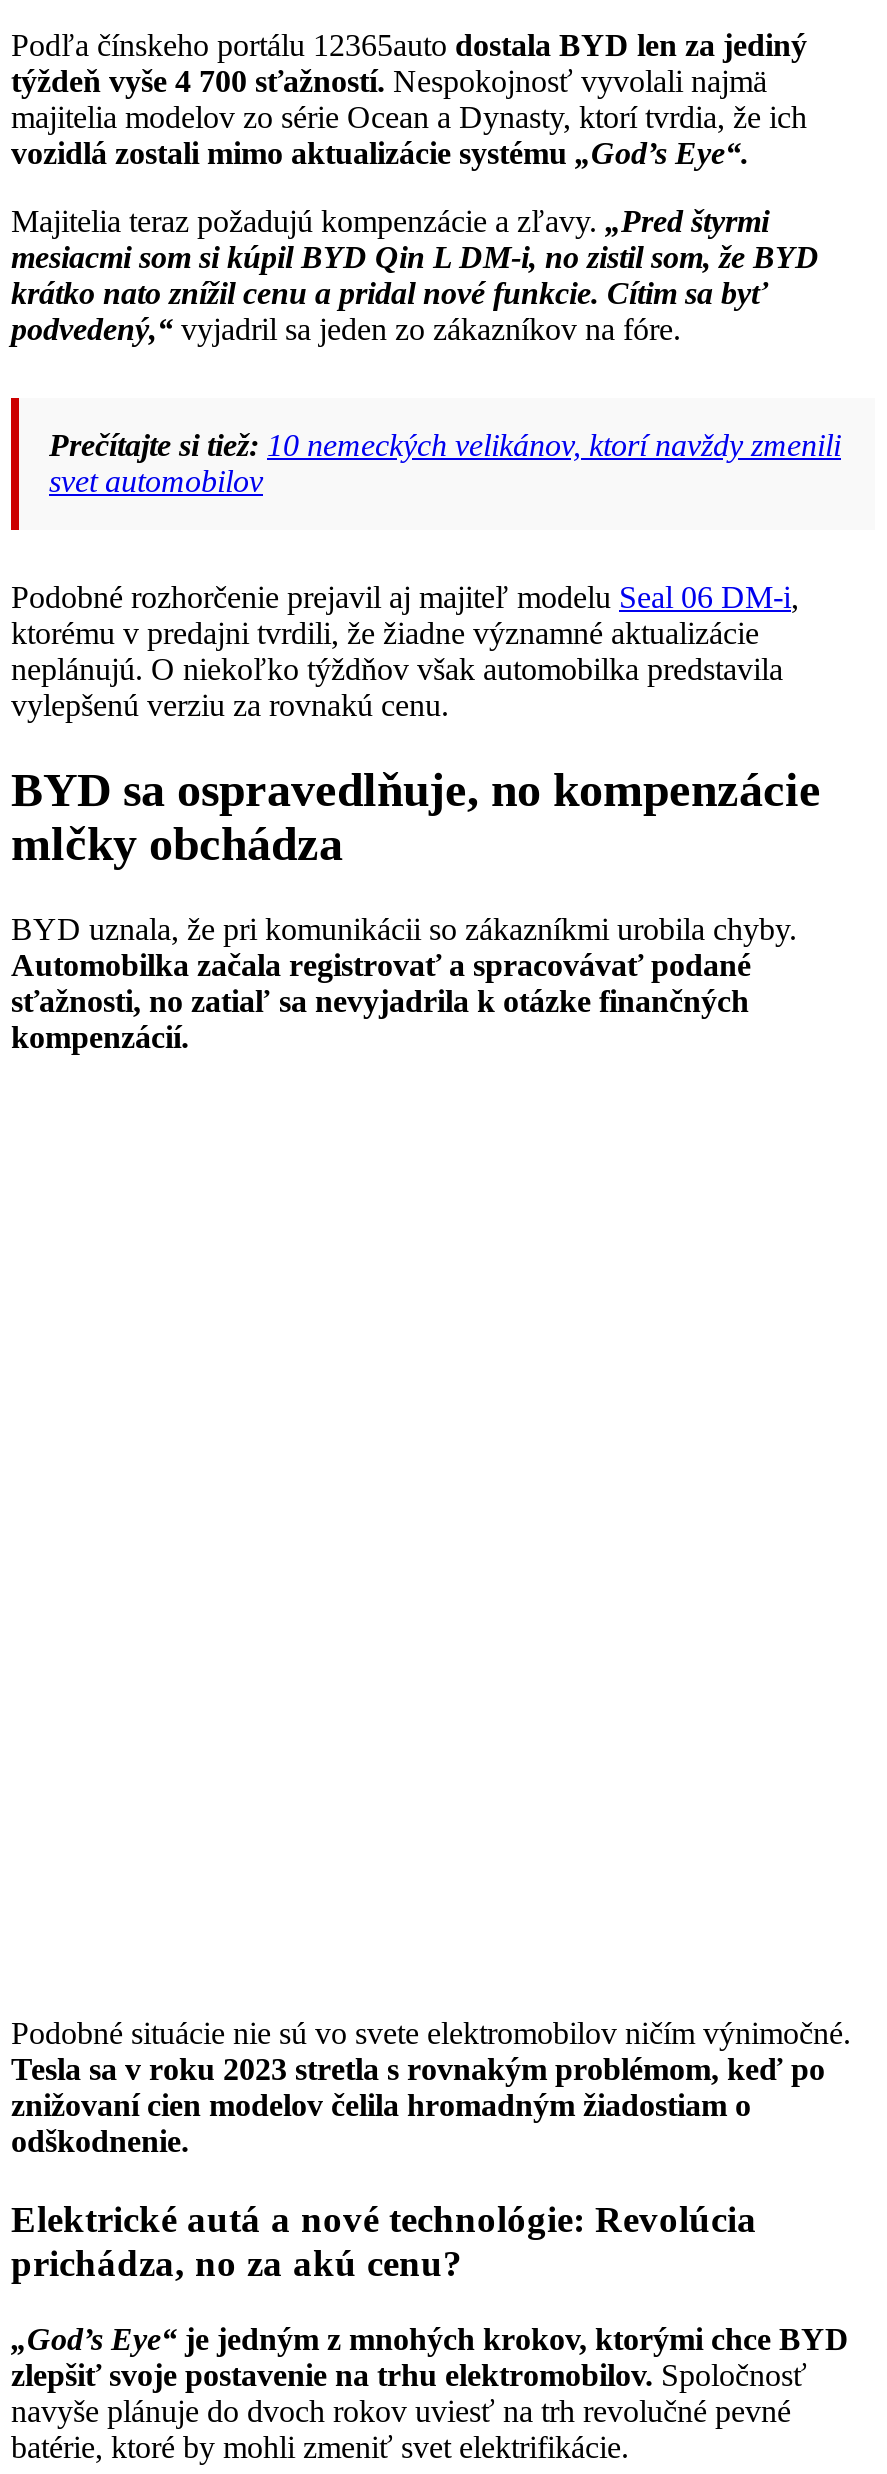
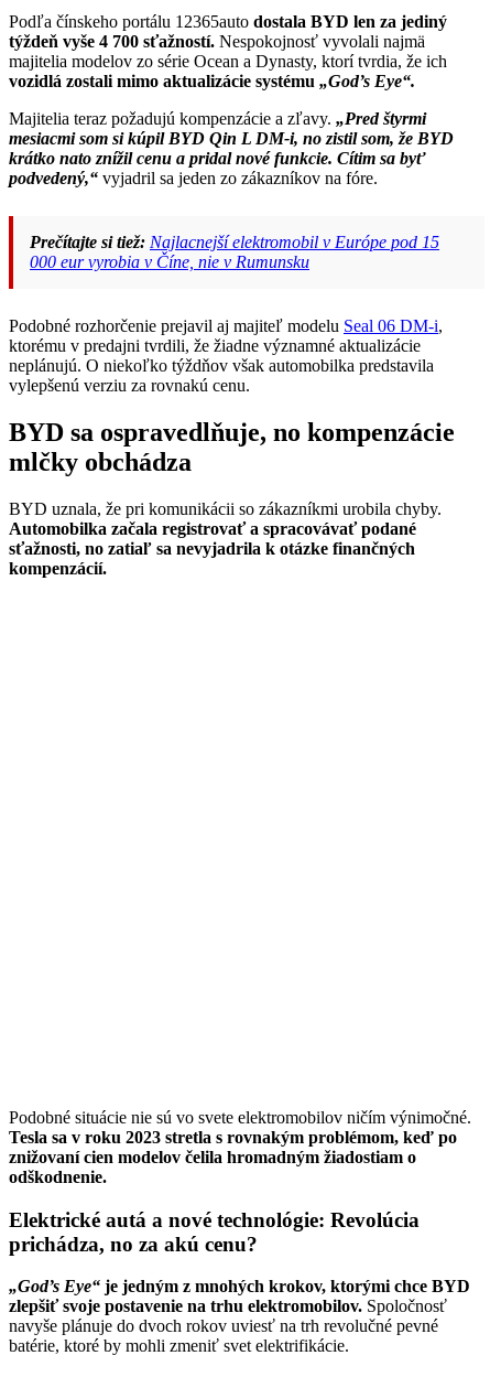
- Prečítajte si tiež: 10 nemeckých velikánov, ktorí navždy zmenili
- svet automobilov
+ Prečítajte si tiež: Najlacnejší elektromobil v Európe pod 15
+ 000 eur vyrobia v Číne, nie v Rumunsku
